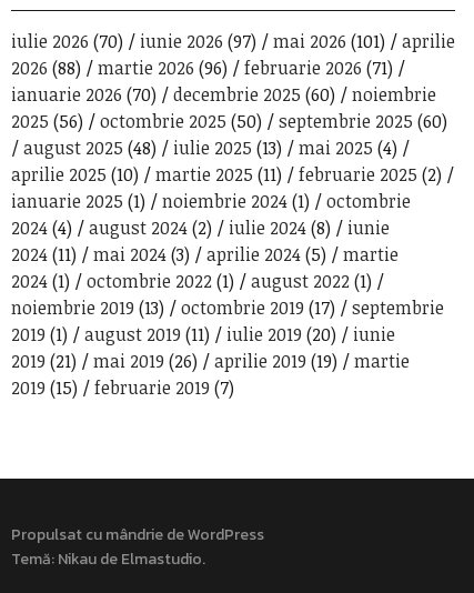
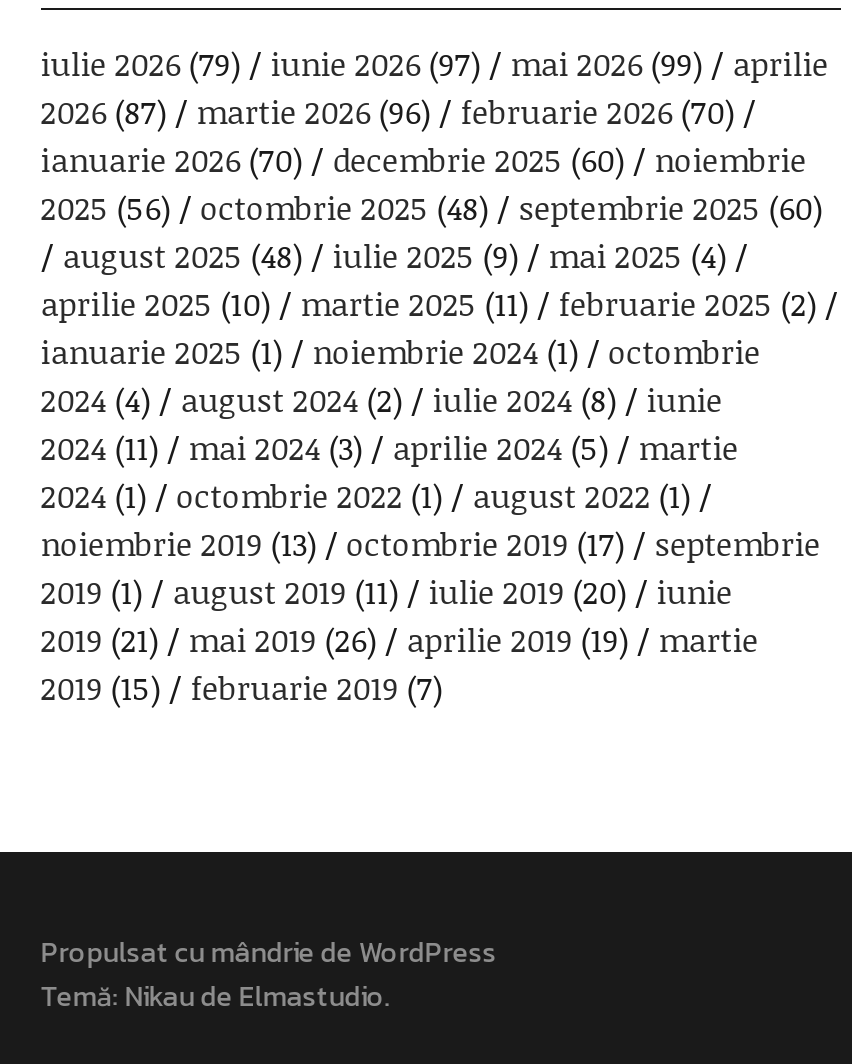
- iulie 2026 (70)
+ iulie 2026 (79)

- mai 2026 (101)
+ mai 2026 (99)

- 2026 (88)
+ 2026 (87)

- februarie 2026 (71)
+ februarie 2026 (70)

- 2025 (56) octombrie 2025 (50) septembrie 2025 (60)
+ 2025 (56) octombrie 2025 (48) septembrie 2025 (60)

- august 2025 (48) iulie 2025 (13) mai 2025 (4)
+ august 2025 (48) iulie 2025 (9) mai 2025 (4)
